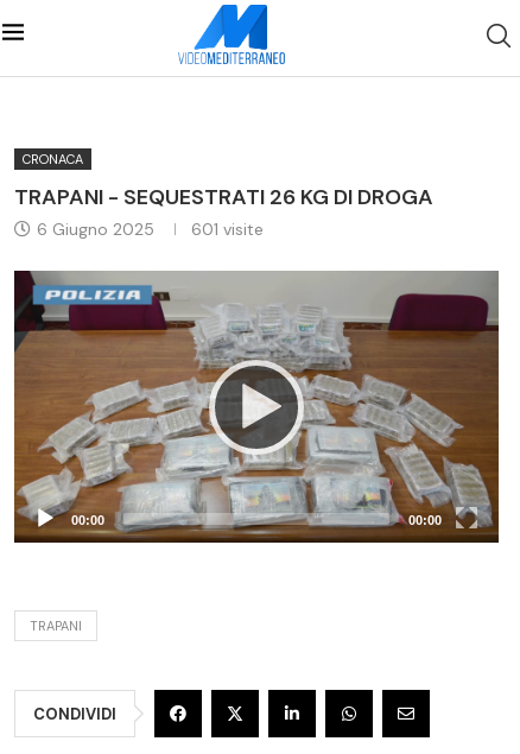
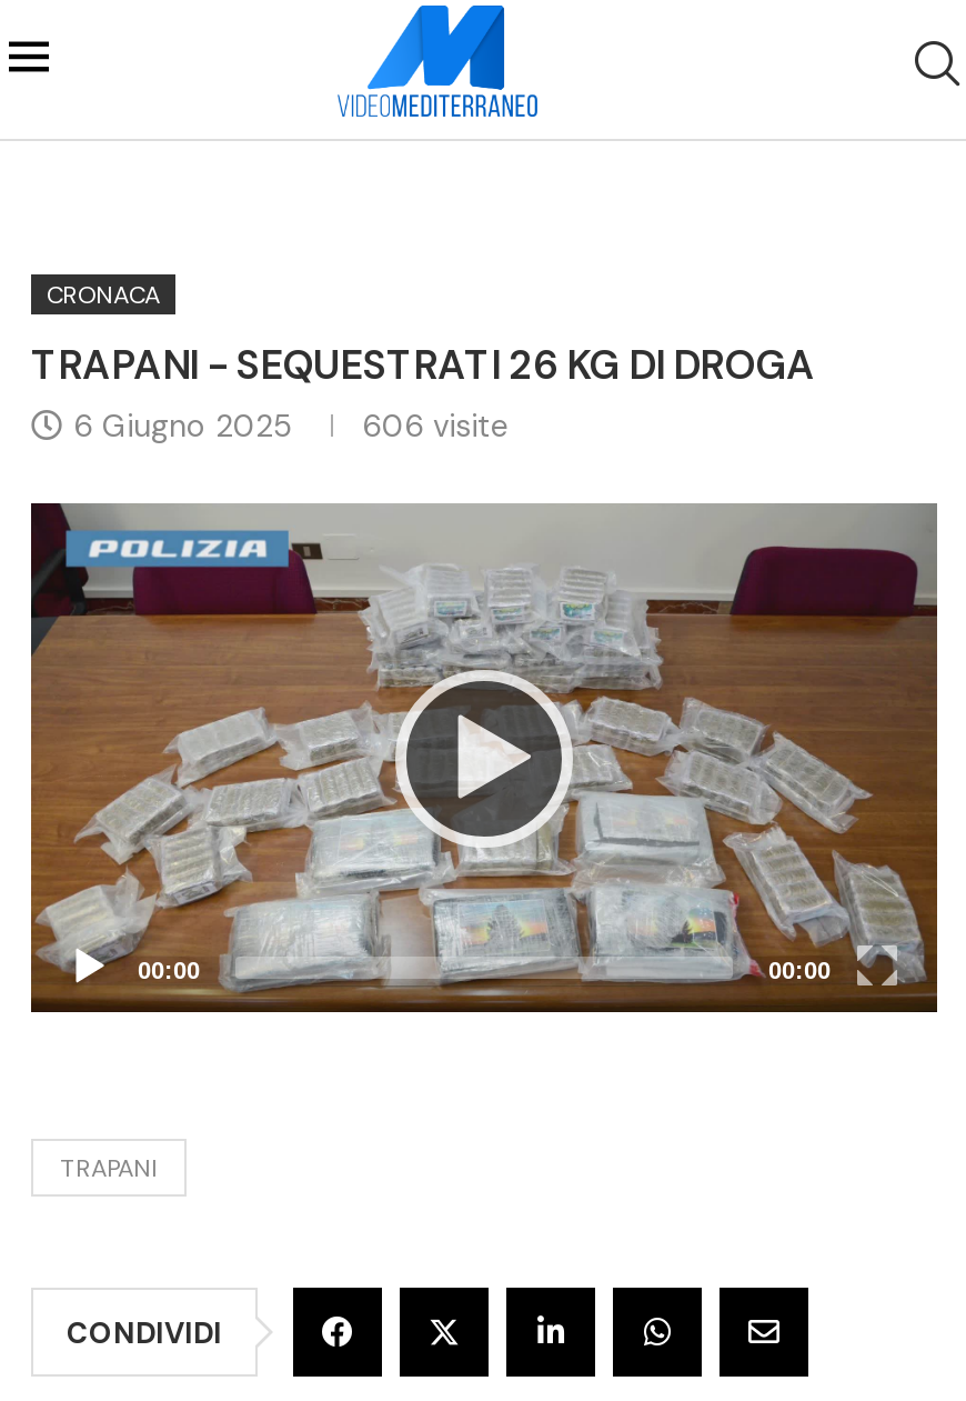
- 6 Giugno 2025 601 visite
+ 6 Giugno 2025 606 visite
